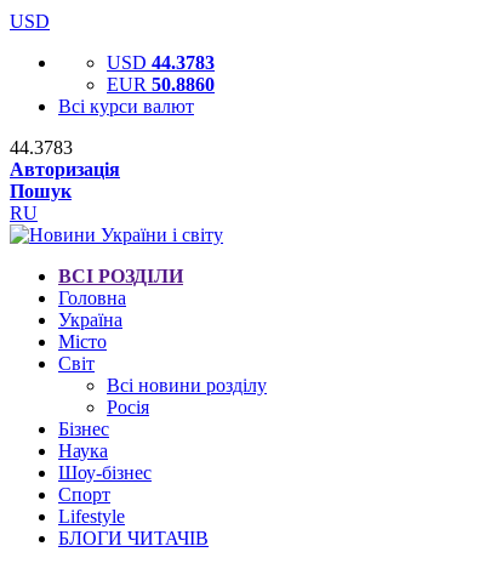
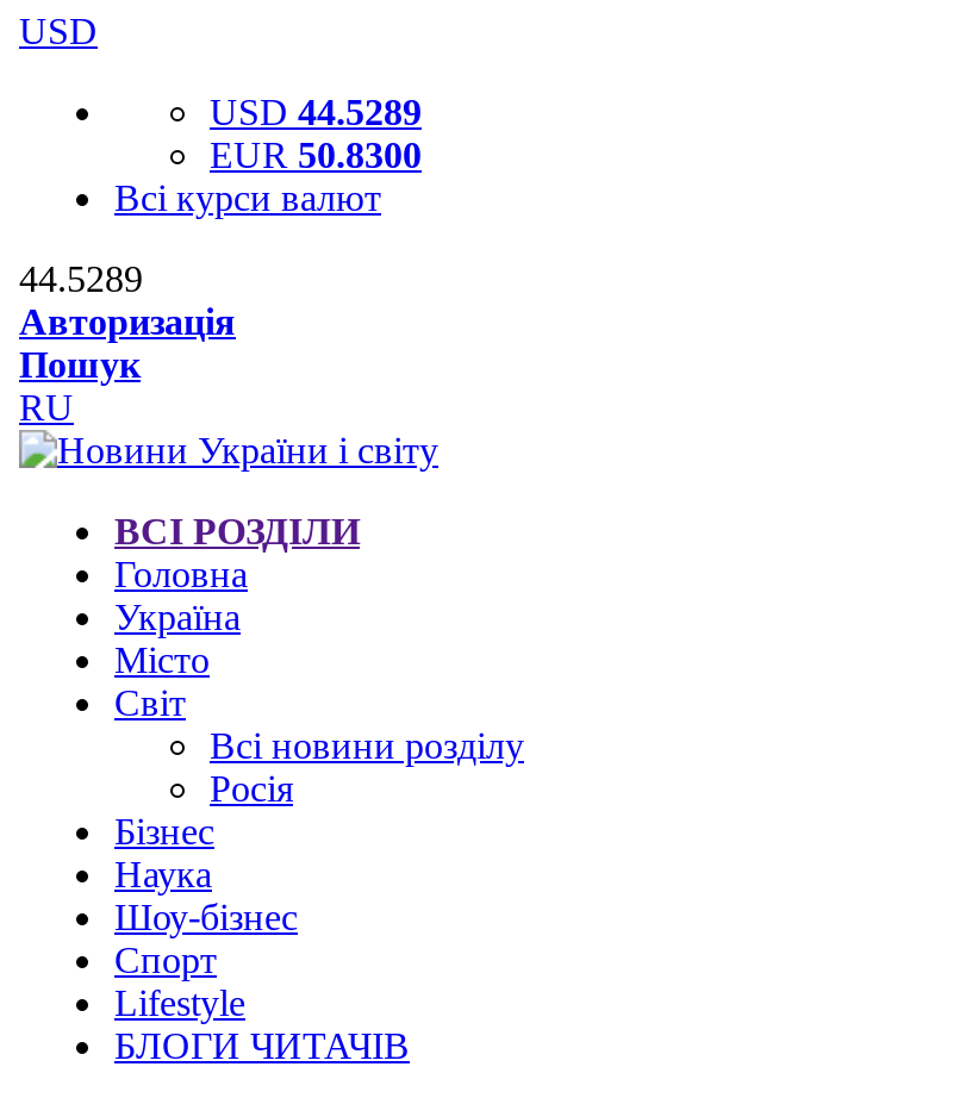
- USD 44.3783
+ USD 44.5289

- EUR 50.8860
+ EUR 50.8300

- 44.3783
+ 44.5289
